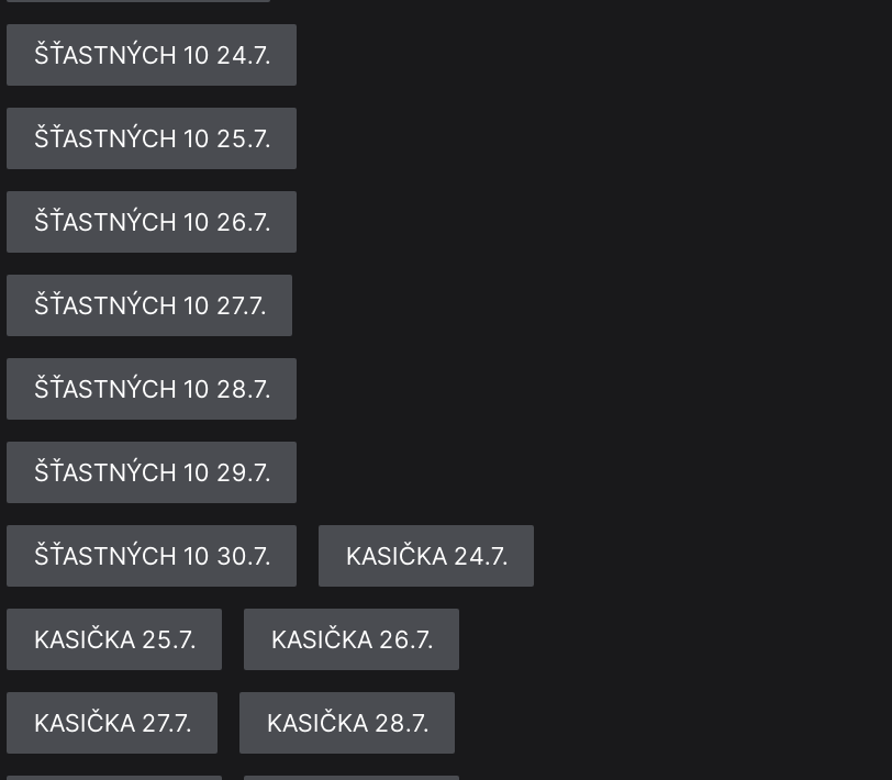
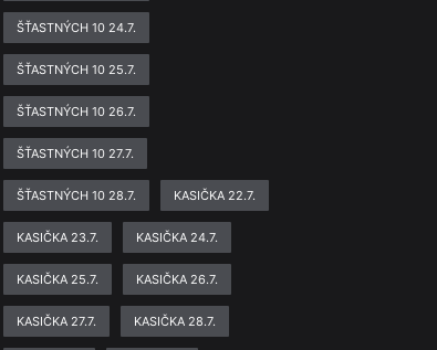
- ŠŤASTNÝCH 10 29.7.
+ KASIČKA 22.7.

- ŠŤASTNÝCH 10 30.7.
+ KASIČKA 23.7.
